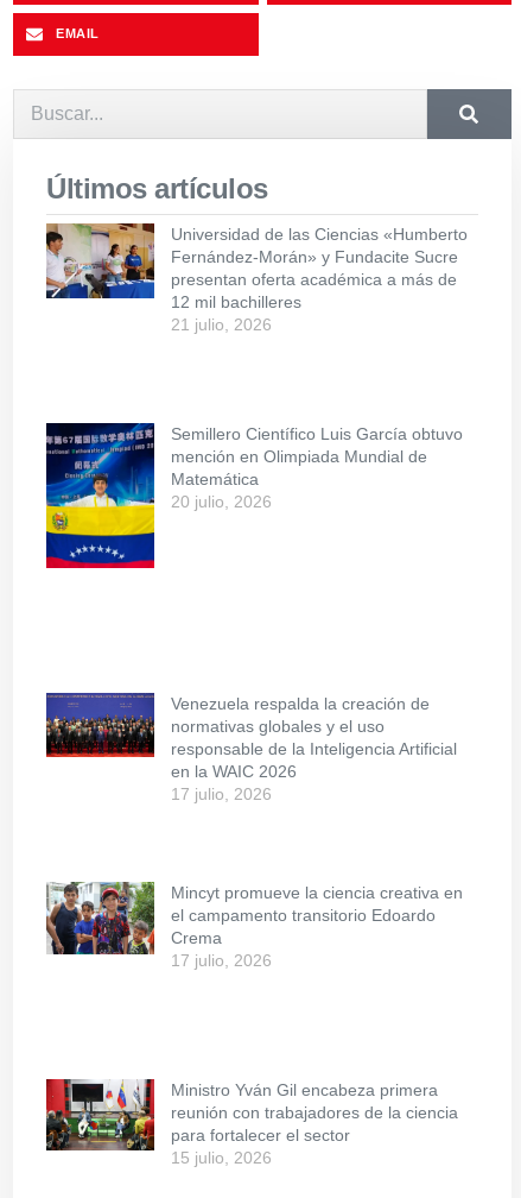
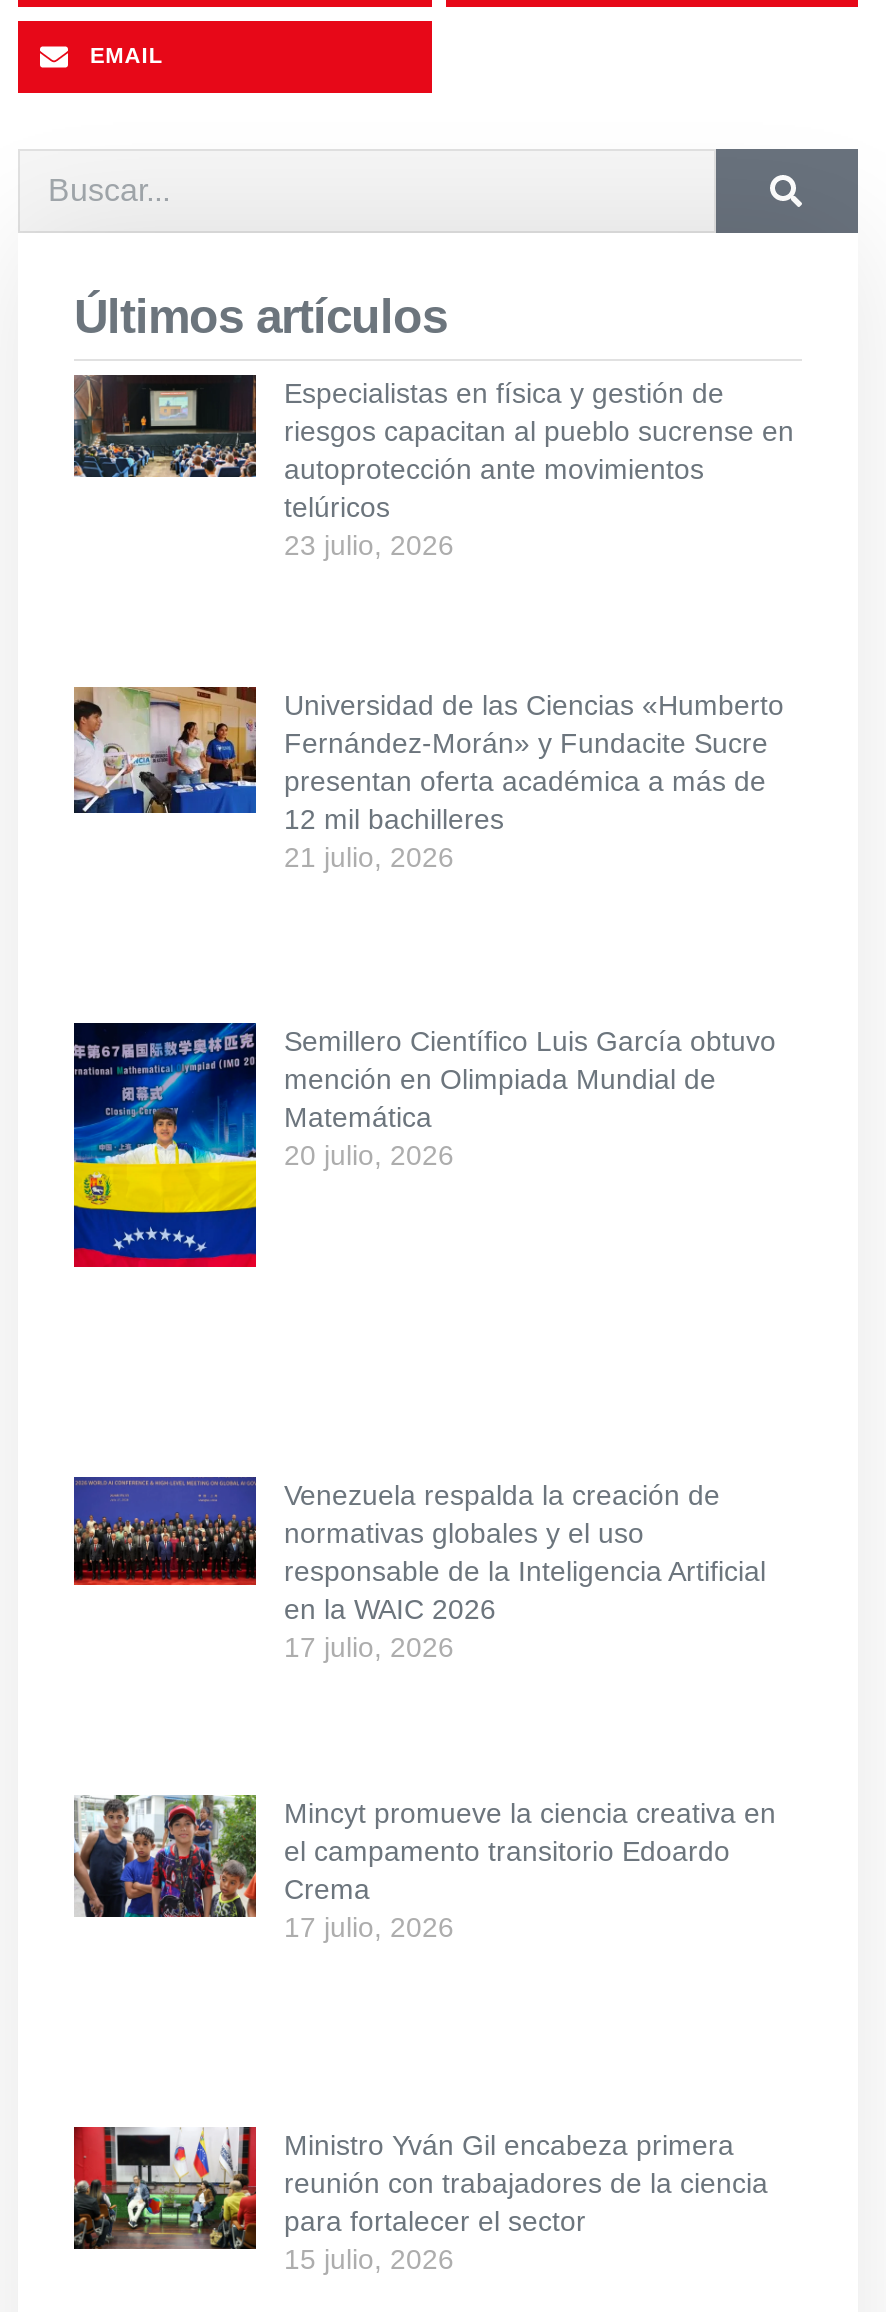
+ [image]
+ Especialistas en física y gestión de
+ riesgos capacitan al pueblo sucrense en
+ autoprotección ante movimientos
+ telúricos
+ 23 julio, 2026
